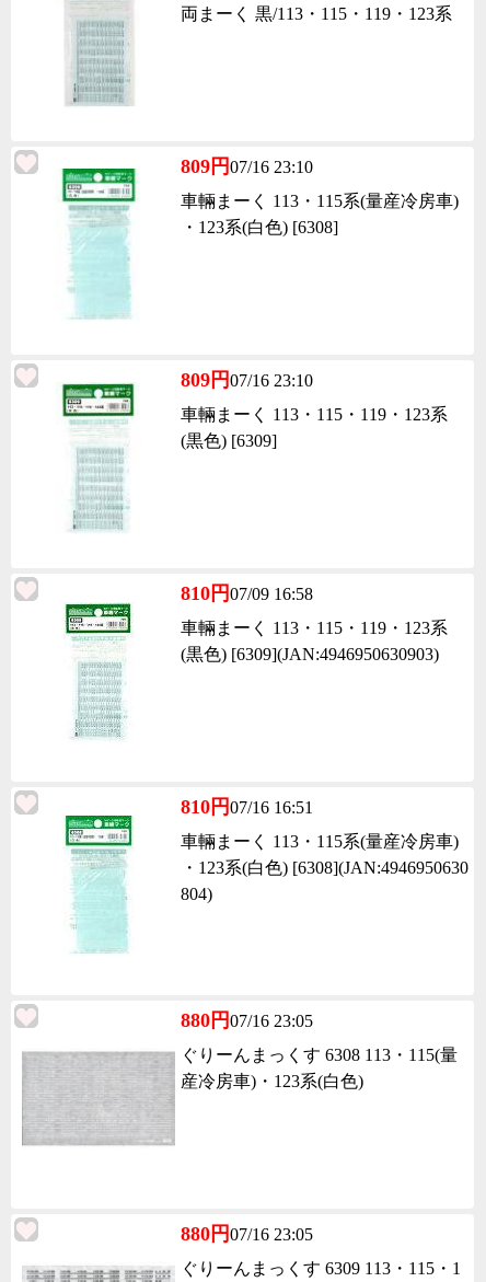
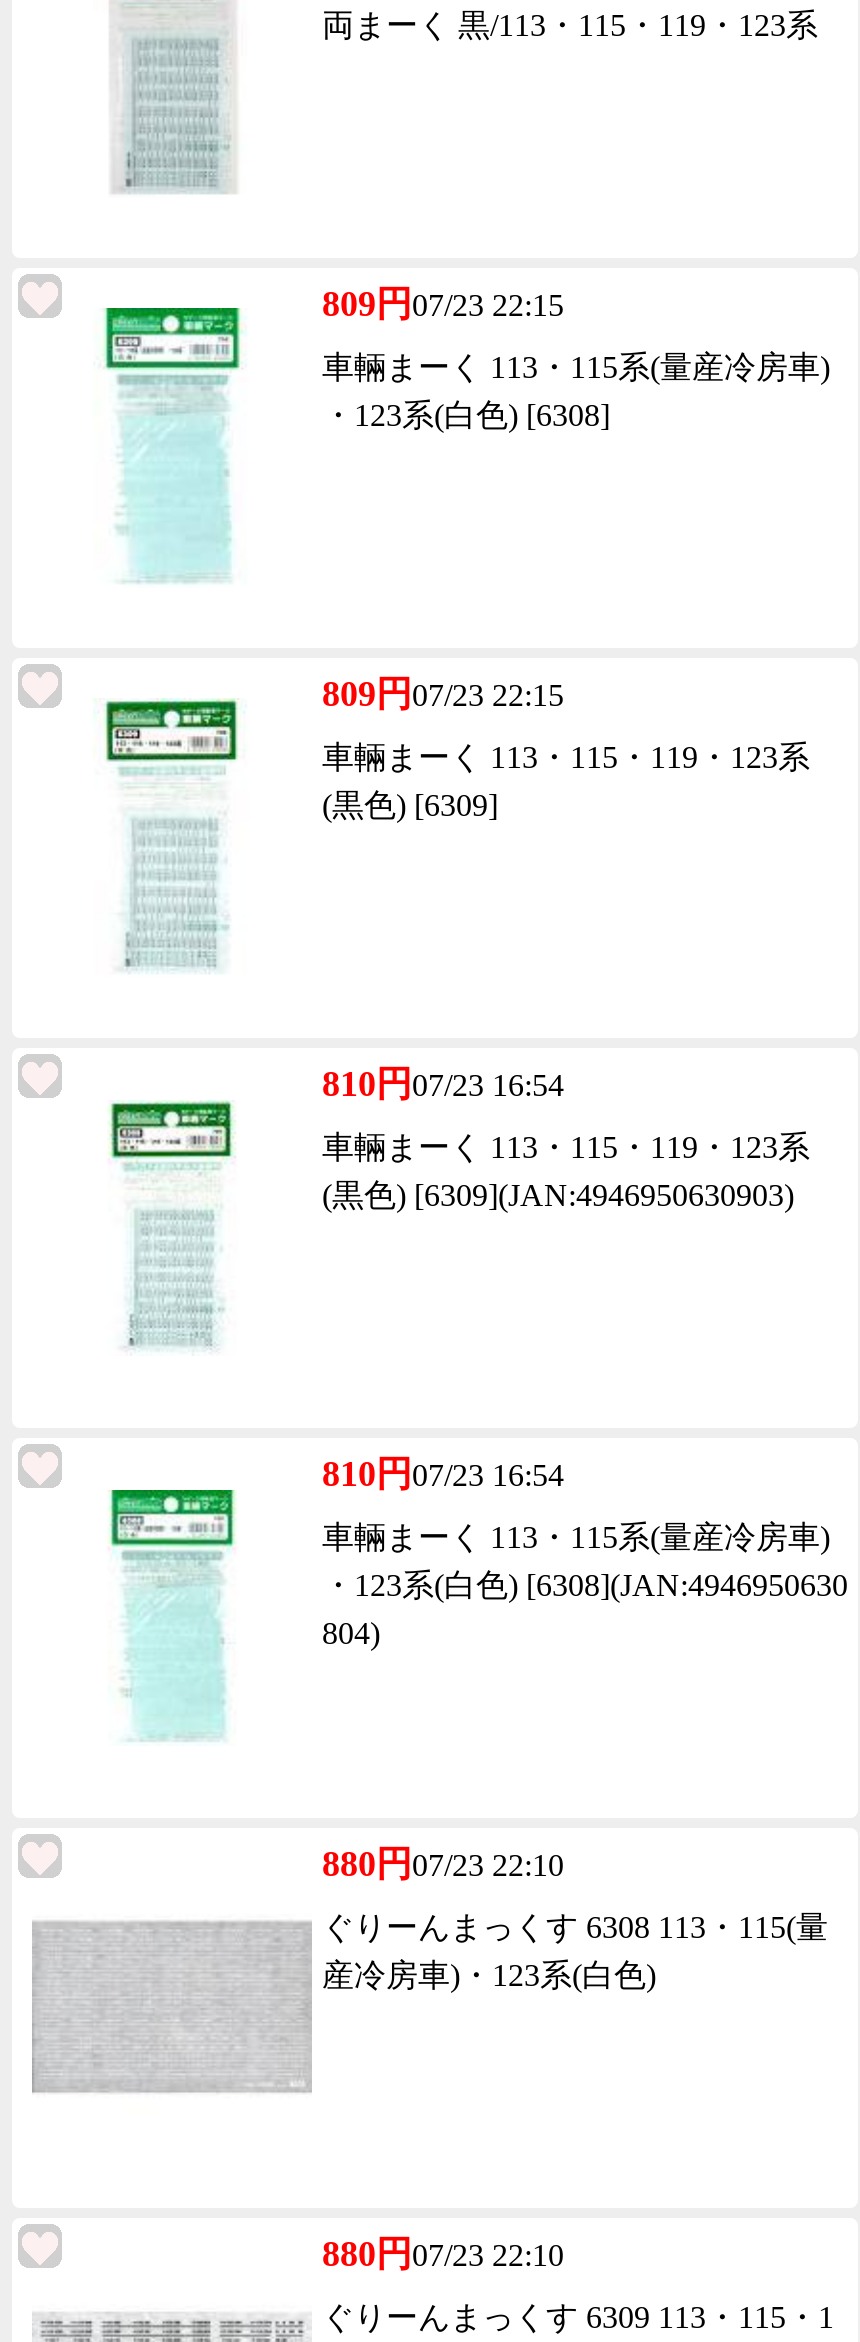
- 809円07/16 23:10
+ 809円07/23 22:15

- 809円07/16 23:10
+ 809円07/23 22:15

- 810円07/09 16:58
+ 810円07/23 16:54

- 810円07/16 16:51
+ 810円07/23 16:54

- 880円07/16 23:05
+ 880円07/23 22:10

- 880円07/16 23:05
+ 880円07/23 22:10
